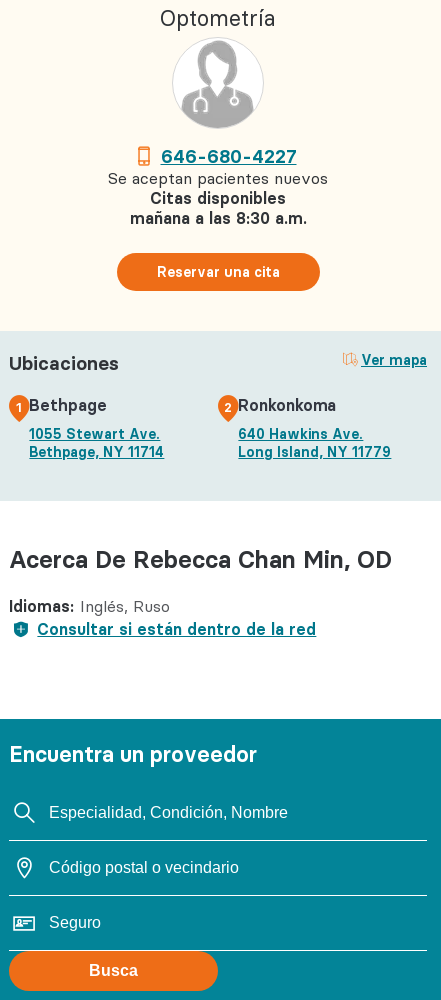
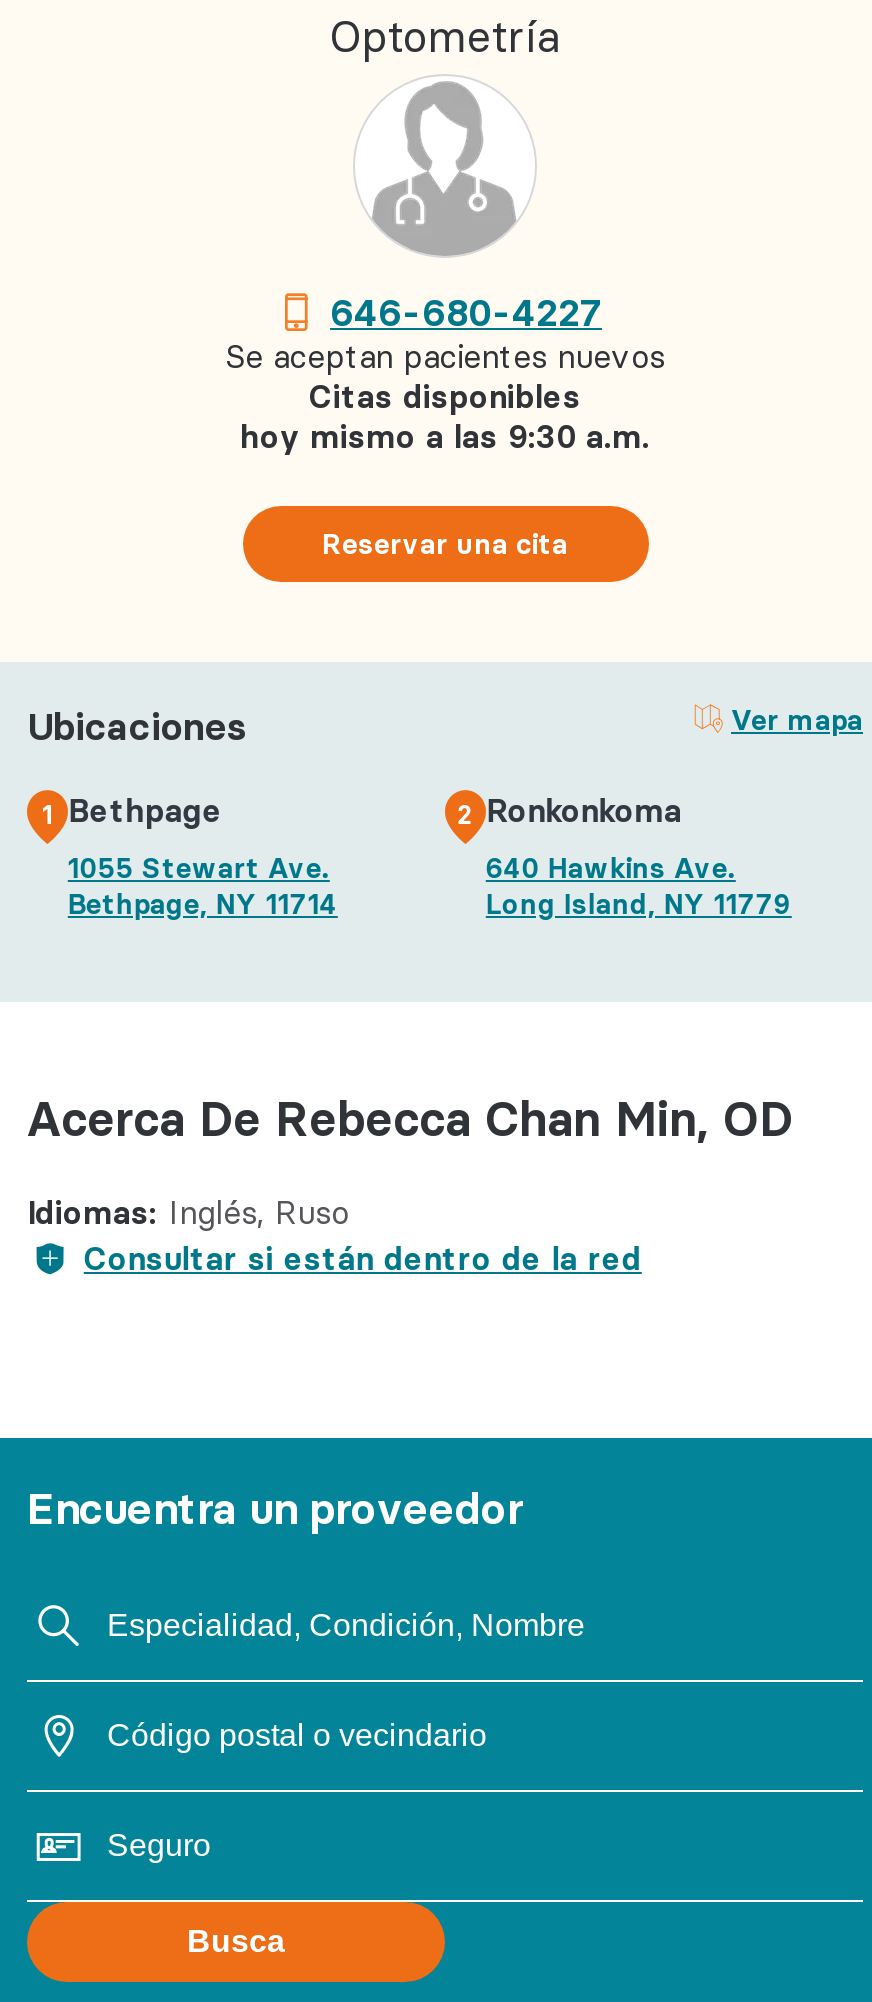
- mañana a las 8:30 a.m.
+ hoy mismo a las 9:30 a.m.
